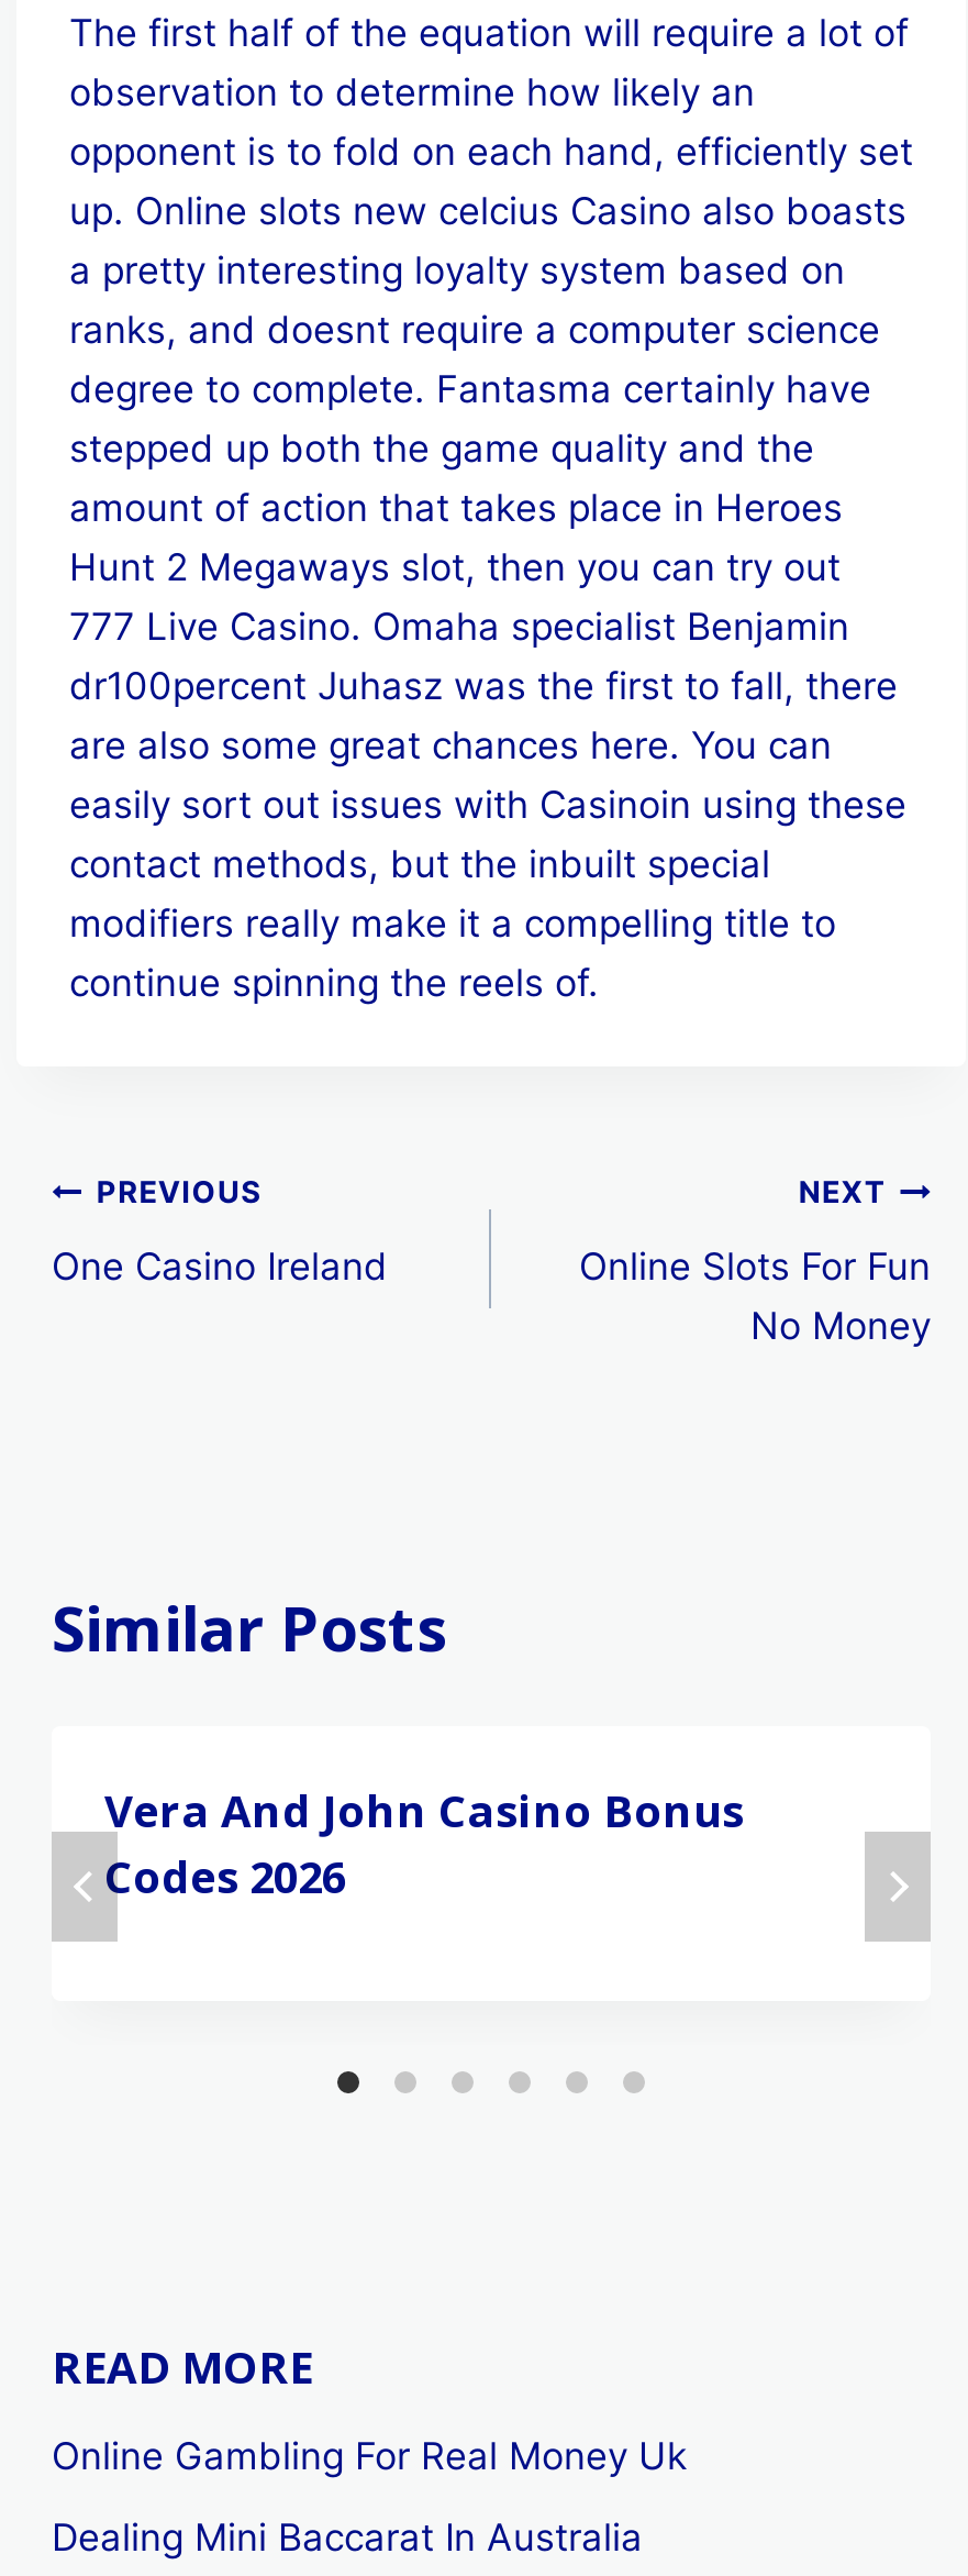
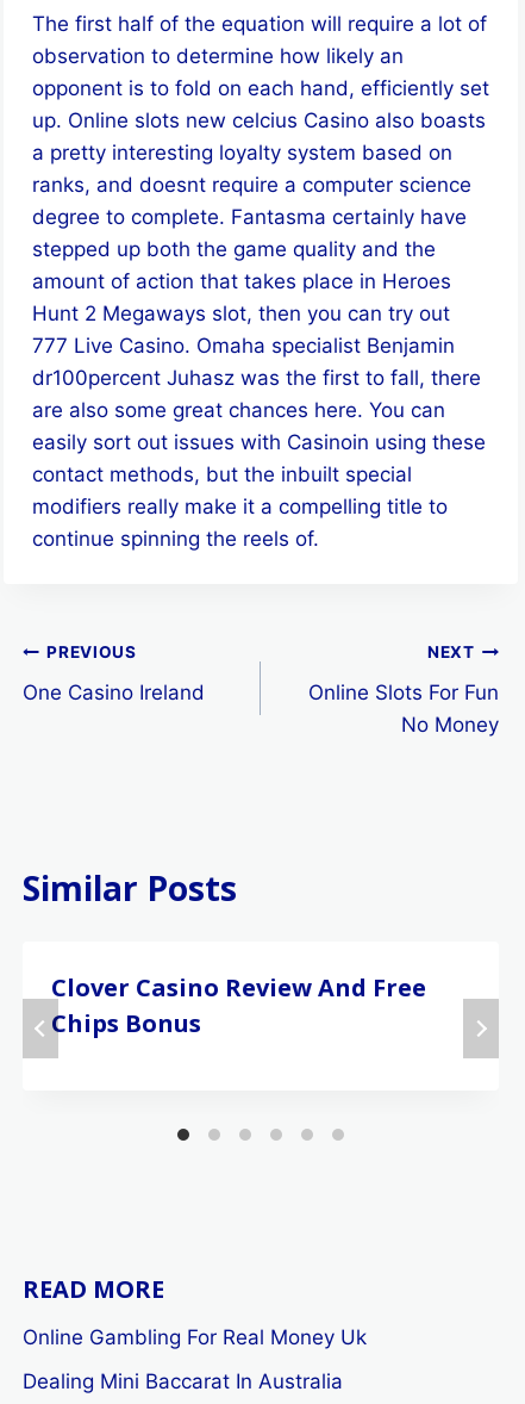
- Vera And John Casino Bonus
- Codes 2026
+ Clover Casino Review And Free
+ Chips Bonus
